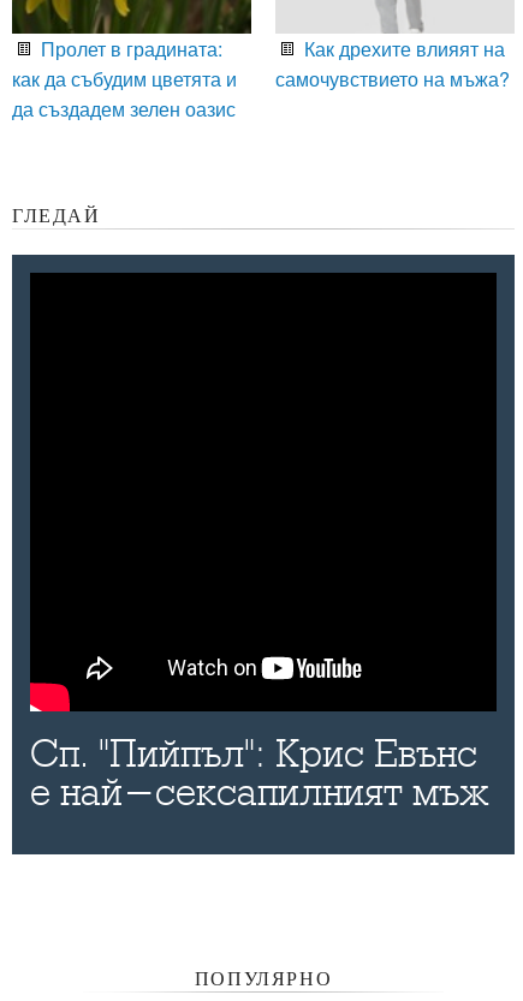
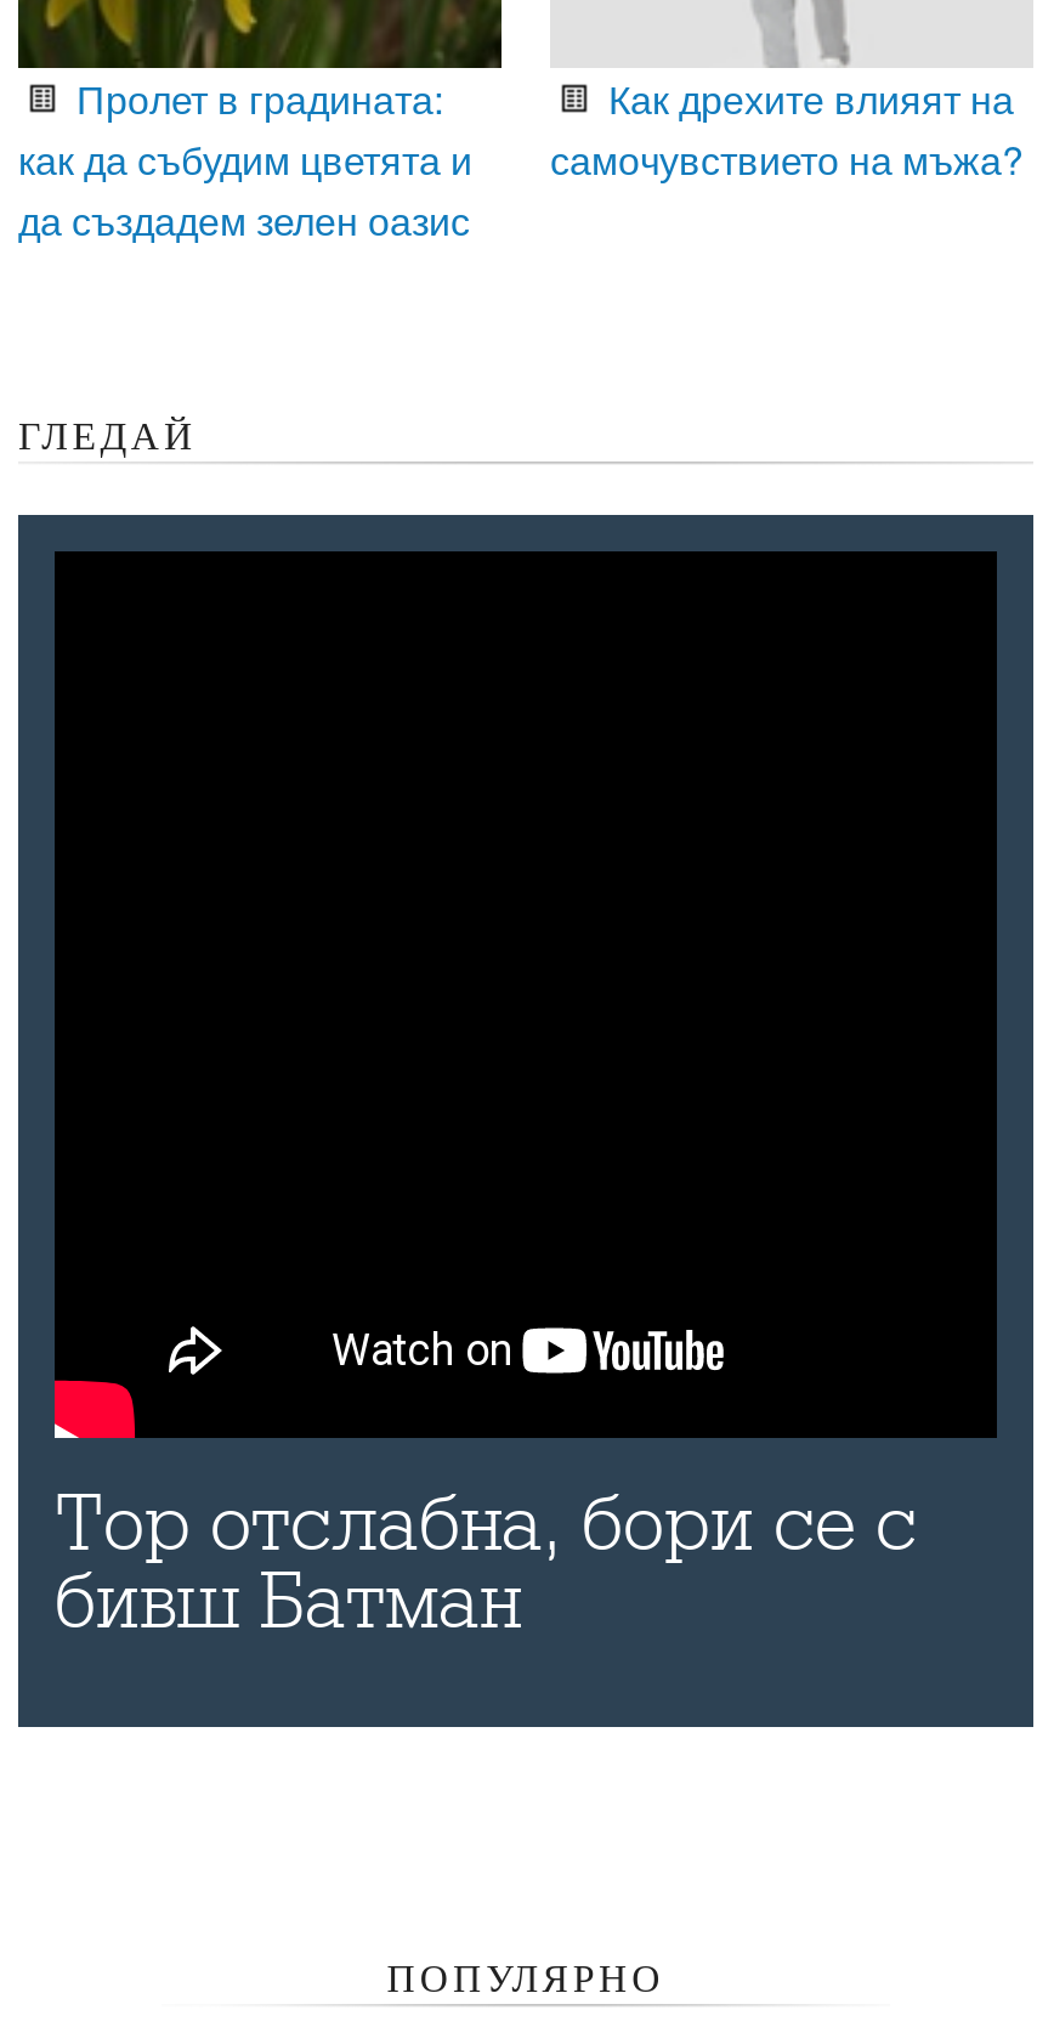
- Сп. "Пийпъл": Крис Евънс
- е най-сексапилният мъж
+ Тор отслабна, бори се с
+ бивш Батман
